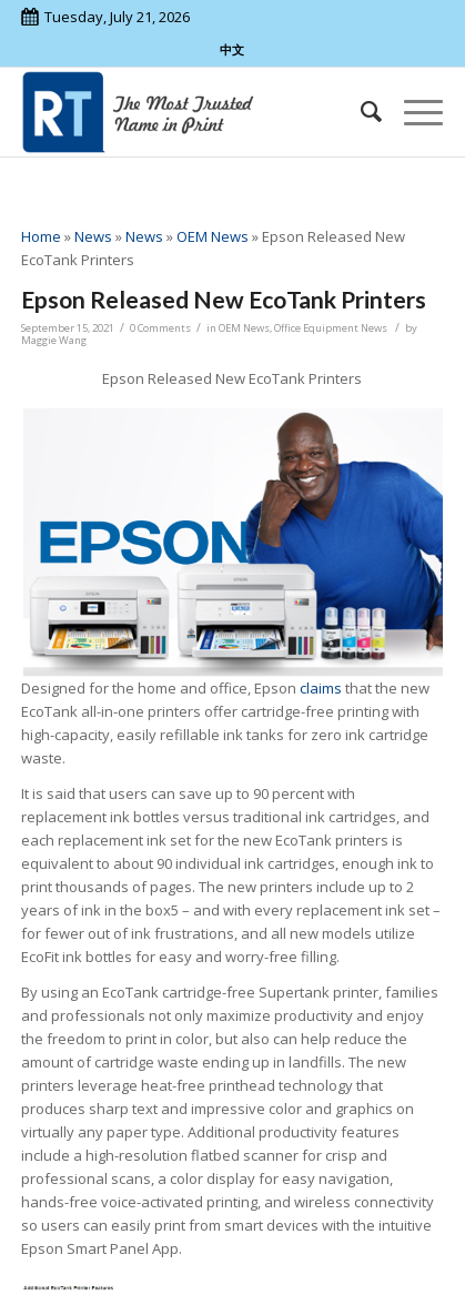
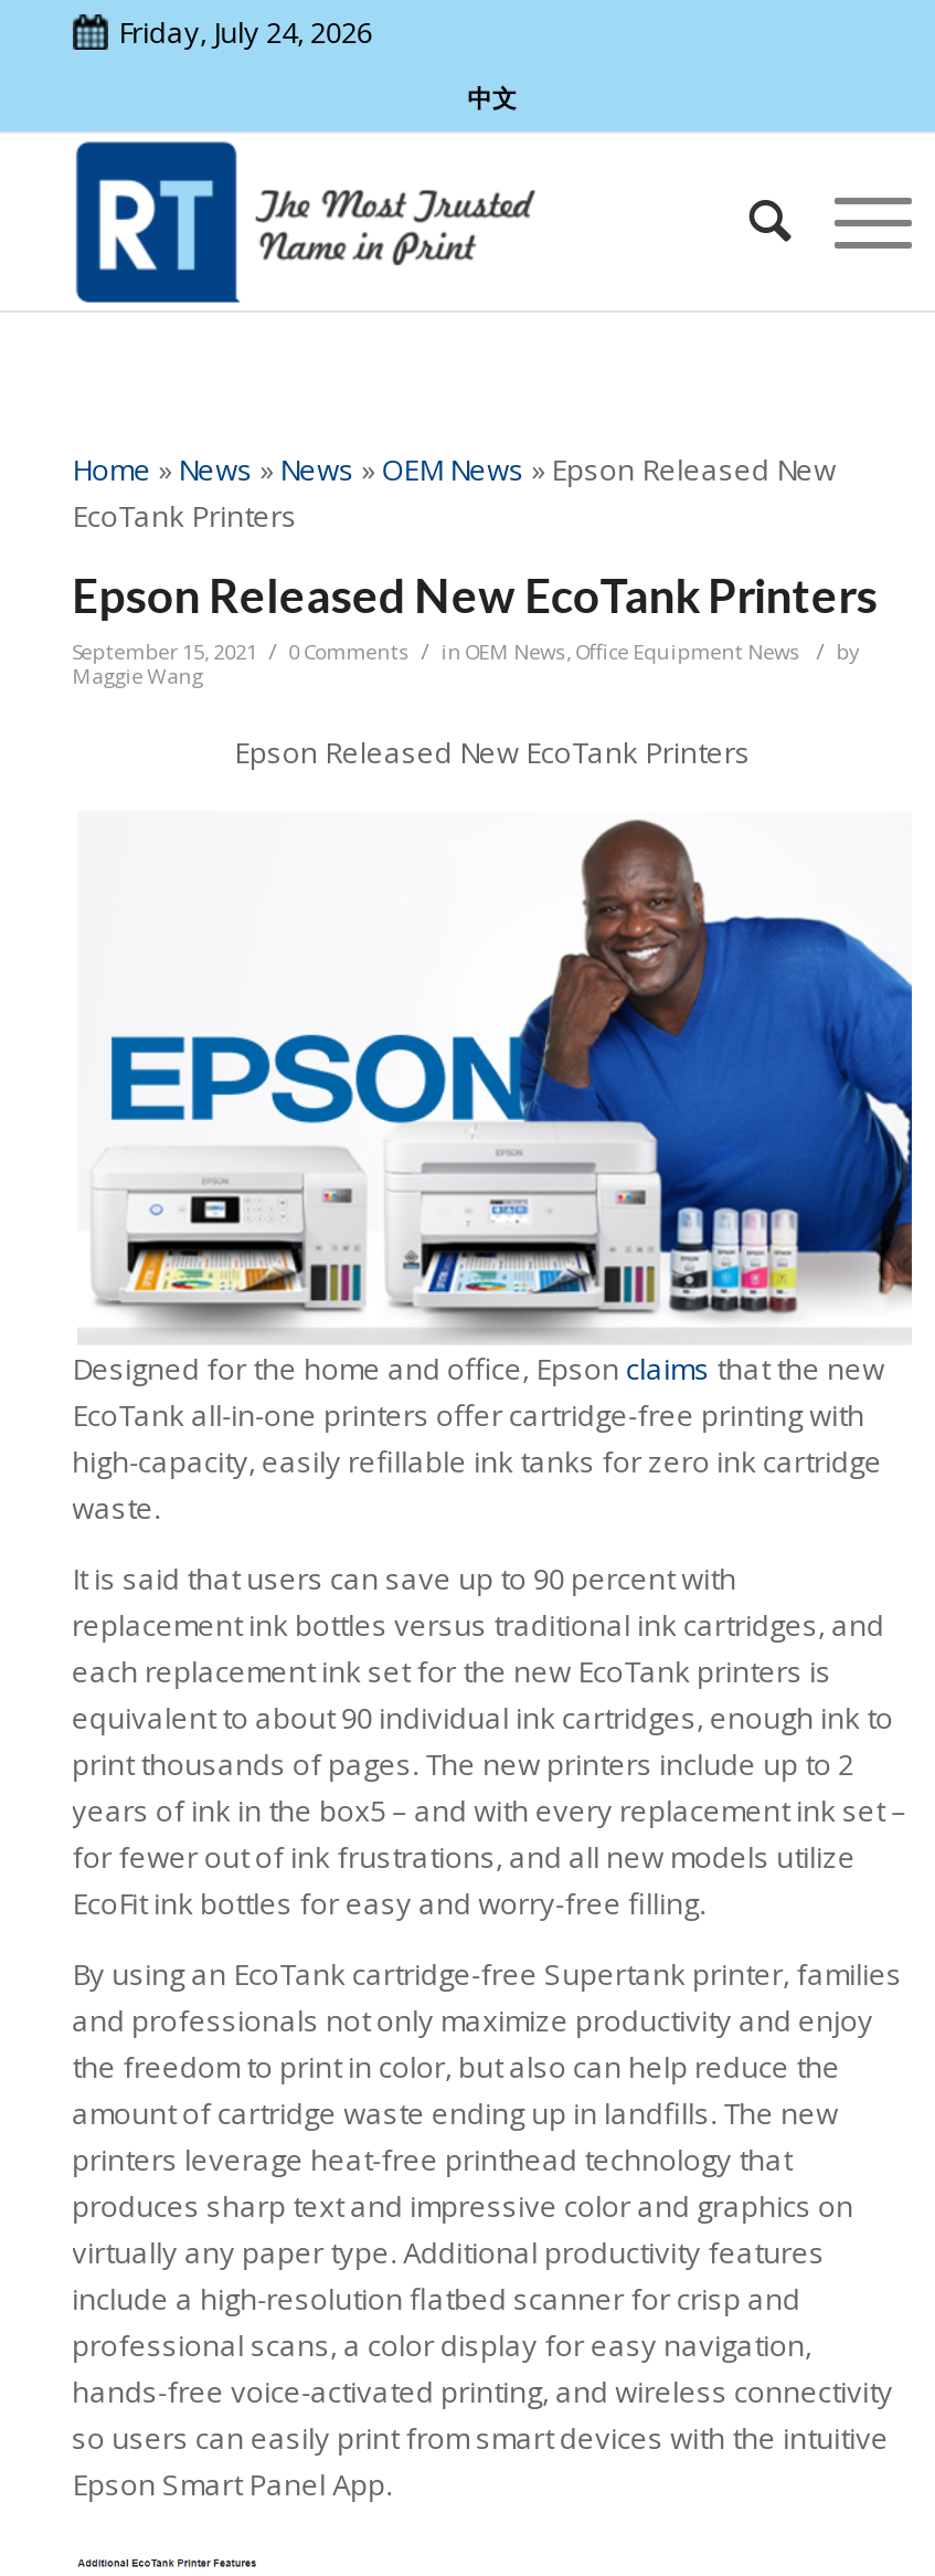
- Tuesday, July 21, 2026
+ Friday, July 24, 2026
